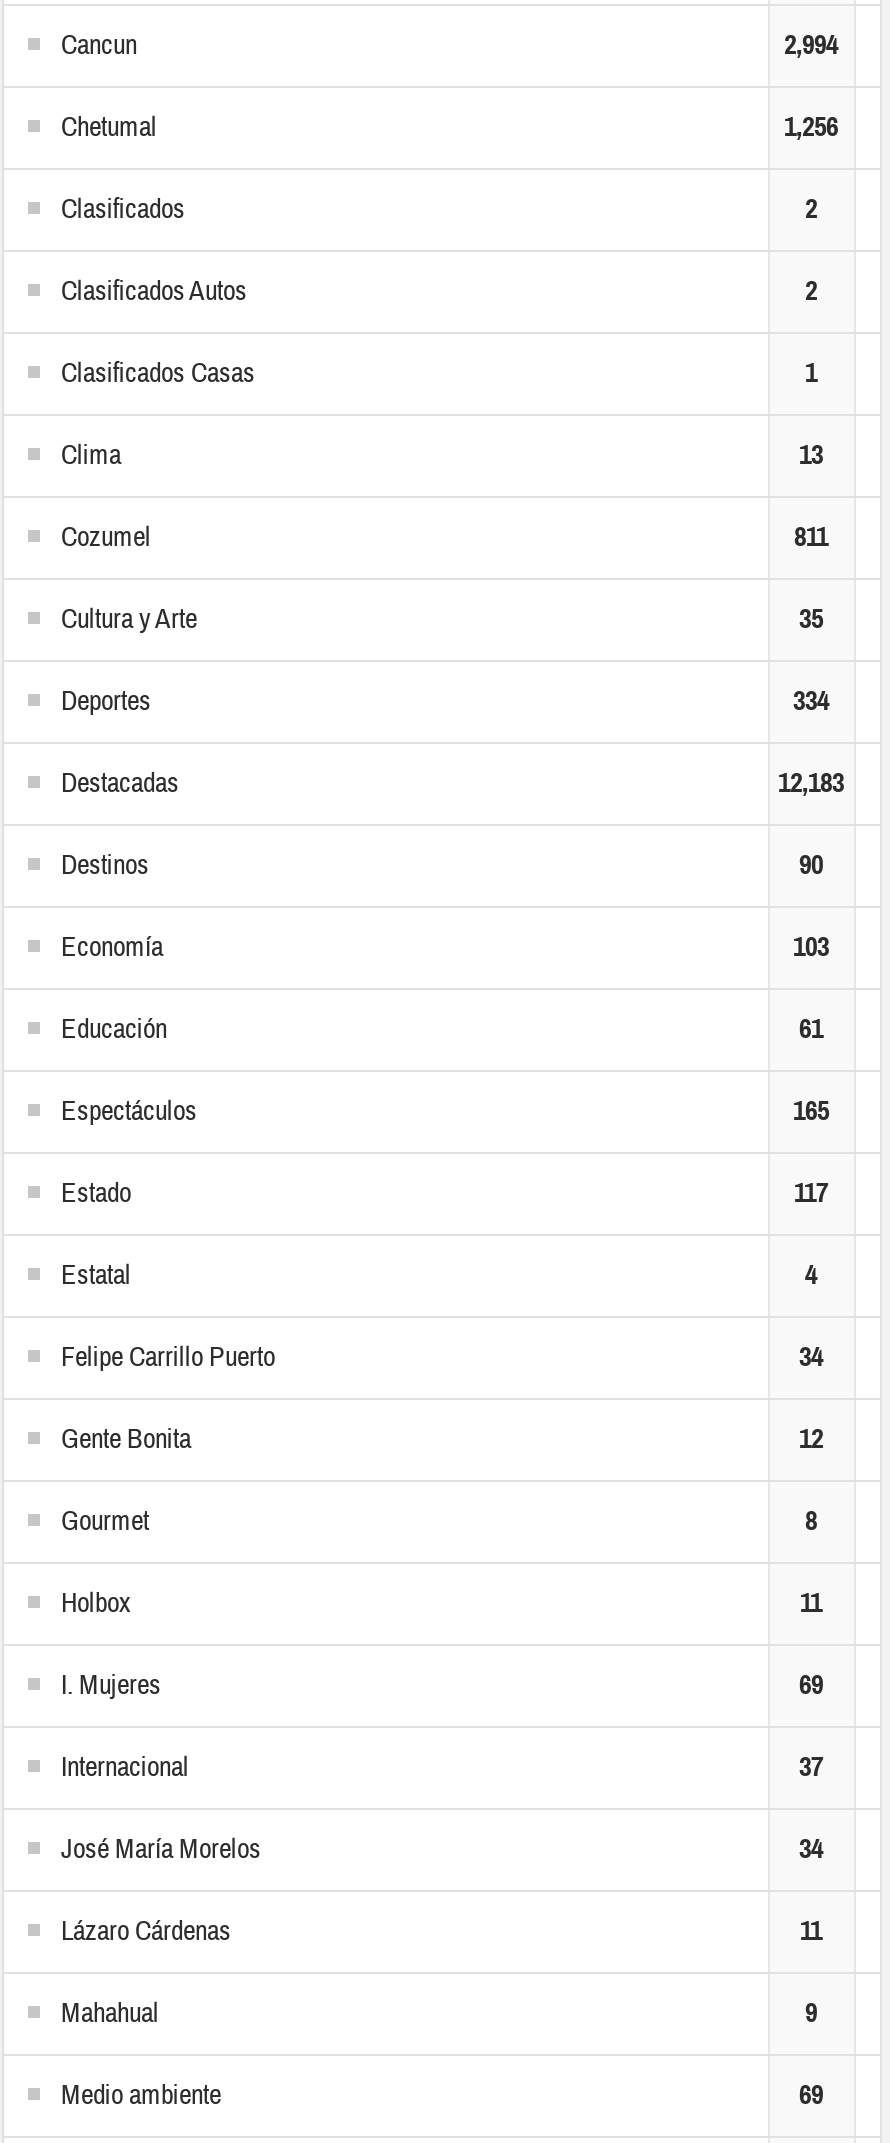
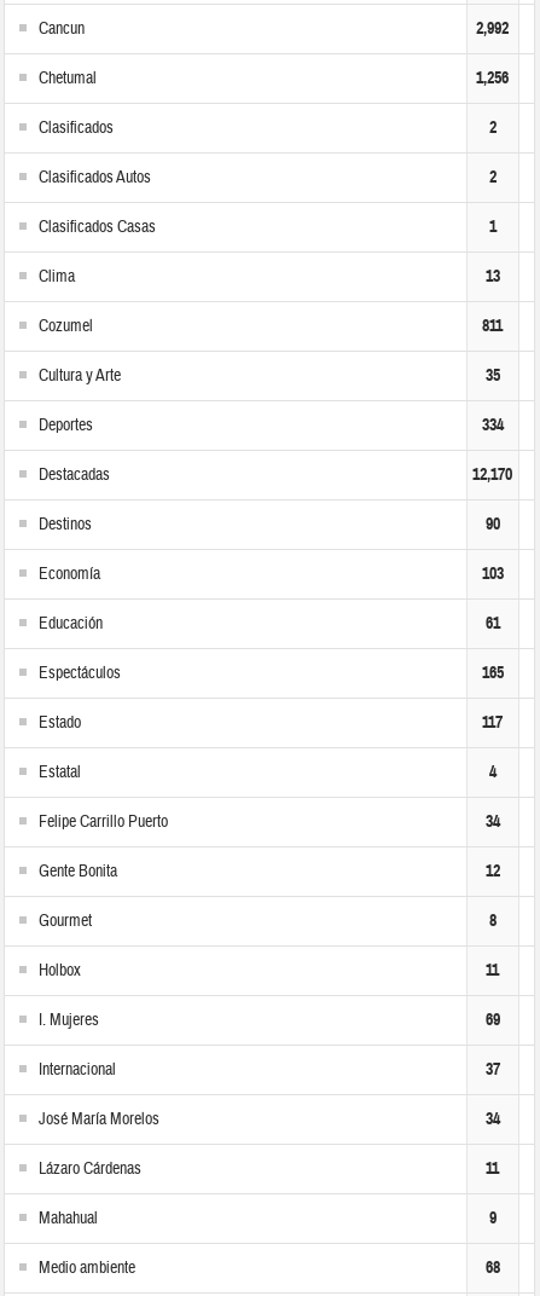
- 2,994
+ 2,992

- 12,183
+ 12,170

- 69
+ 68
